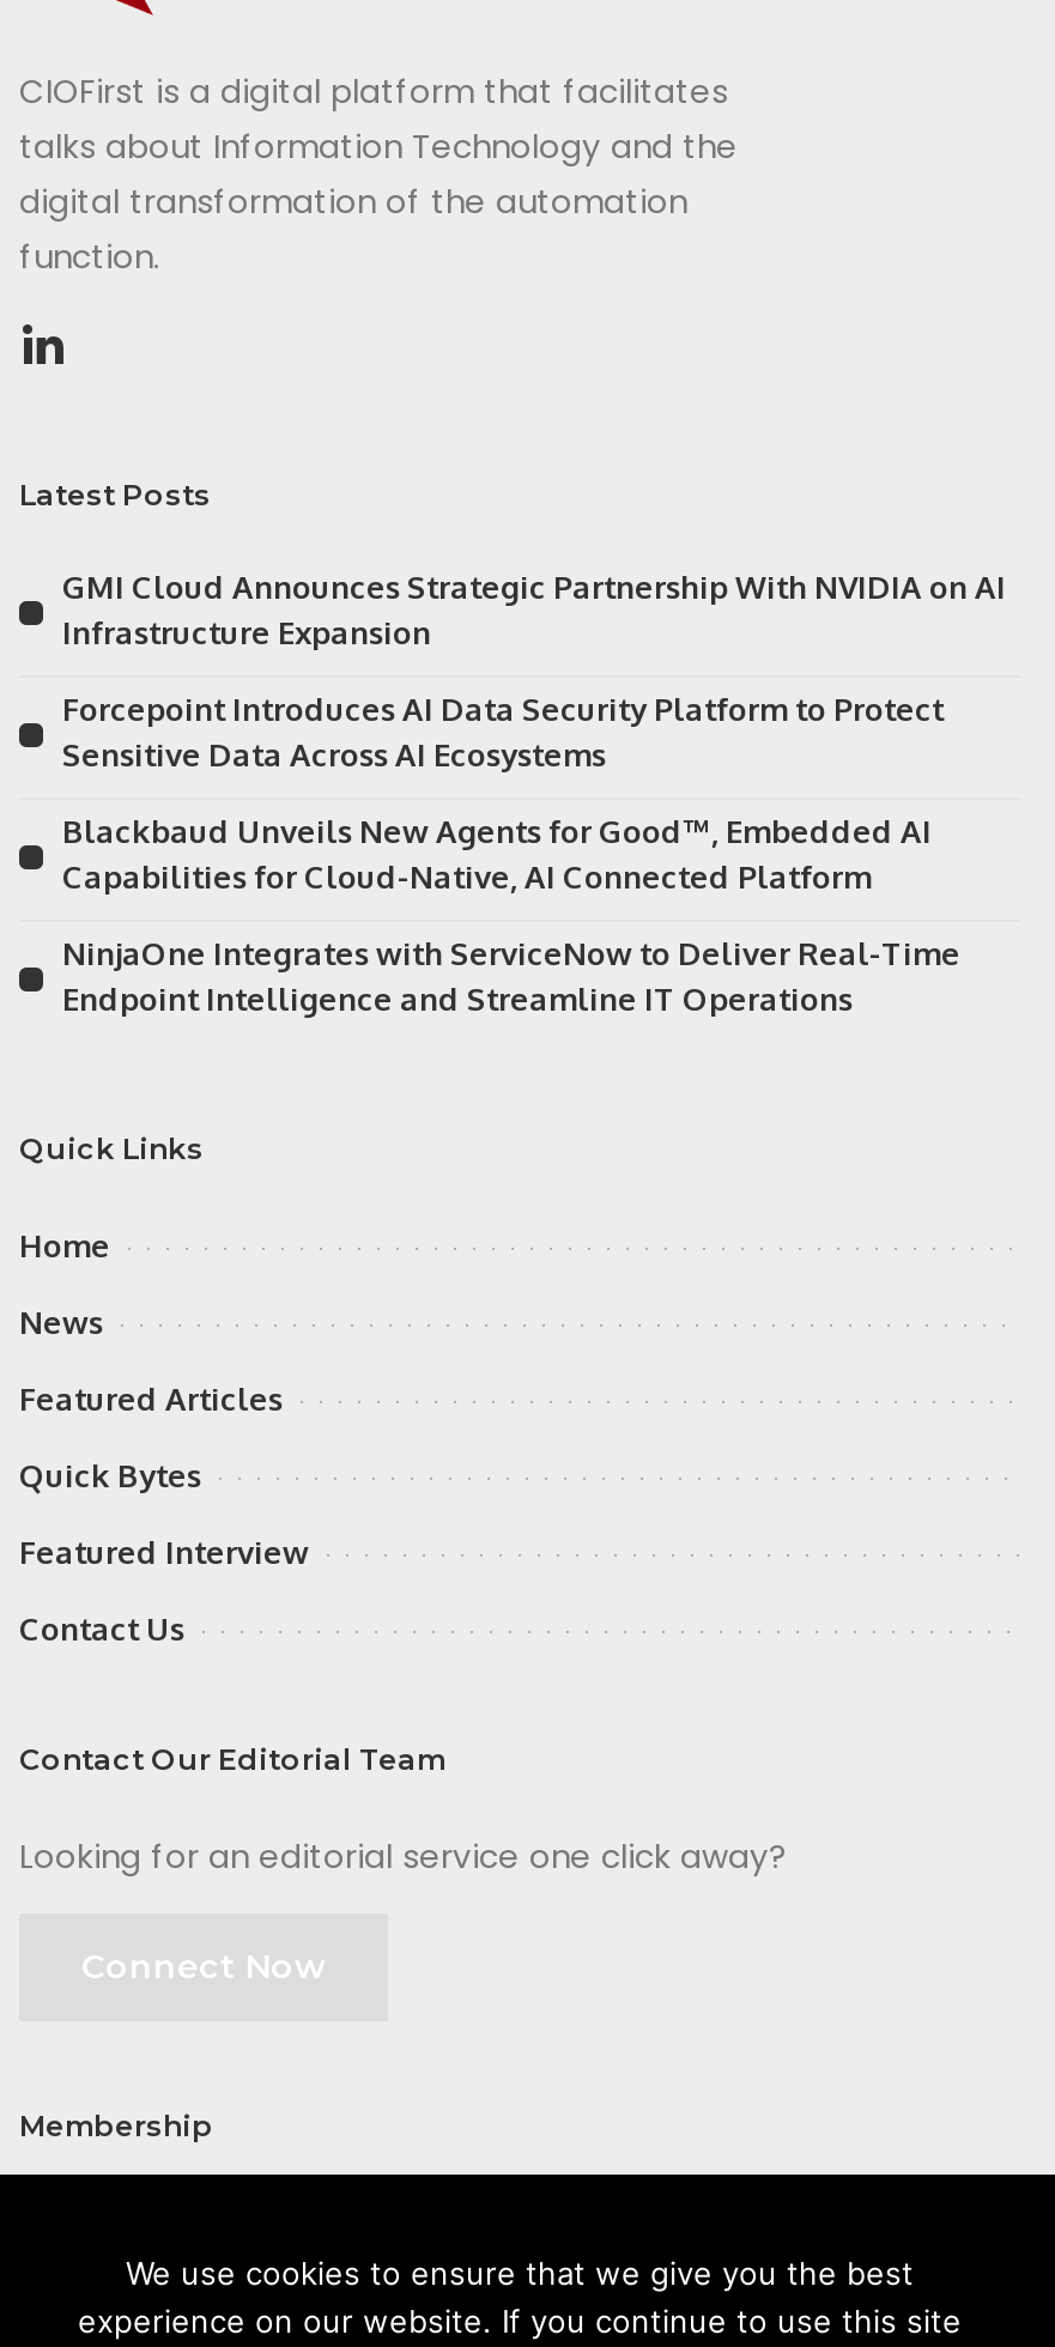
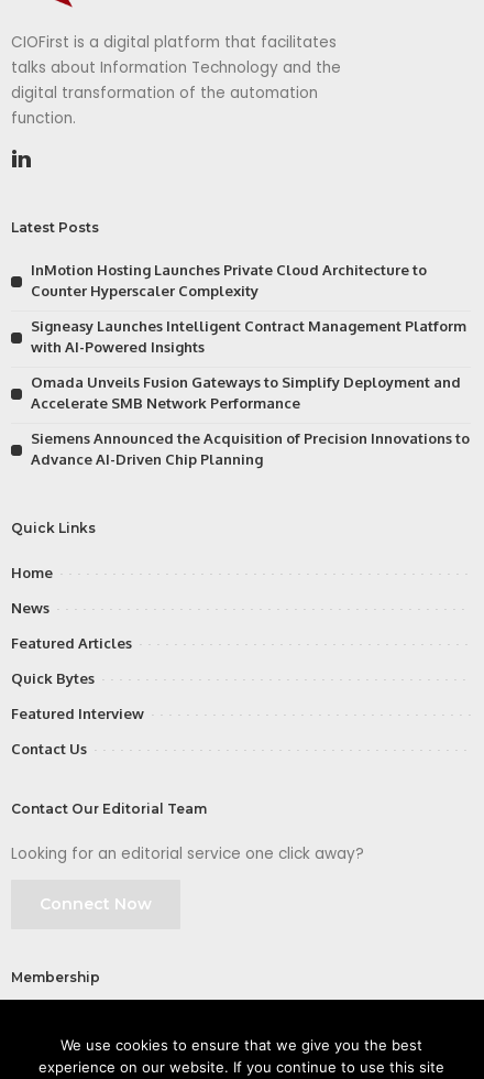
- GMI Cloud Announces Strategic Partnership With NVIDIA on AI
- Infrastructure Expansion
+ InMotion Hosting Launches Private Cloud Architecture to
+ Counter Hyperscaler Complexity

- Forcepoint Introduces AI Data Security Platform to Protect
- Sensitive Data Across AI Ecosystems
+ Signeasy Launches Intelligent Contract Management Platform
+ with AI-Powered Insights

- Blackbaud Unveils New Agents for Good™, Embedded AI
- Capabilities for Cloud-Native, AI Connected Platform
+ Omada Unveils Fusion Gateways to Simplify Deployment and
+ Accelerate SMB Network Performance

- NinjaOne Integrates with ServiceNow to Deliver Real-Time
- Endpoint Intelligence and Streamline IT Operations
+ Siemens Announced the Acquisition of Precision Innovations to
+ Advance AI-Driven Chip Planning
